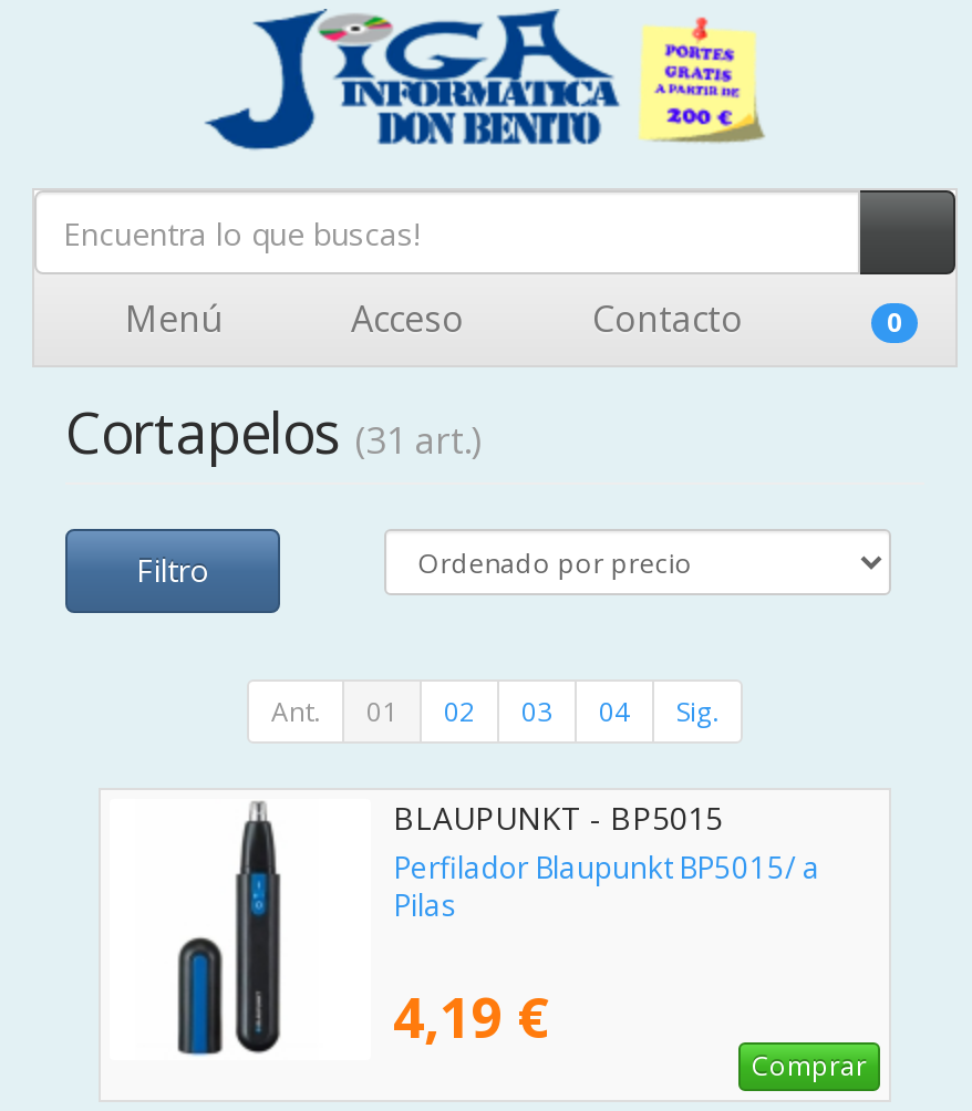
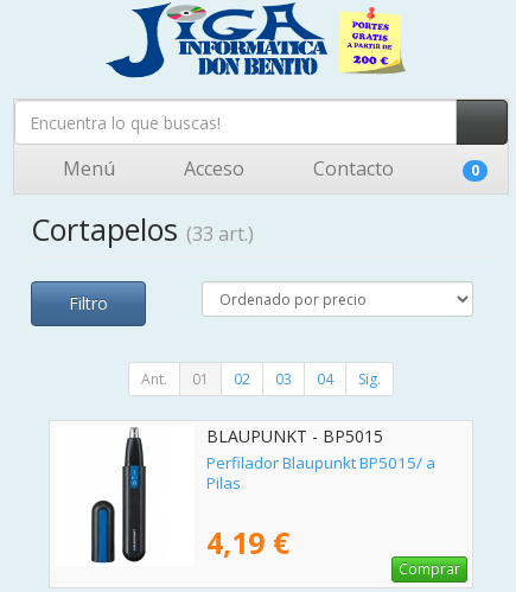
- Cortapelos (31 art.)
+ Cortapelos (33 art.)
